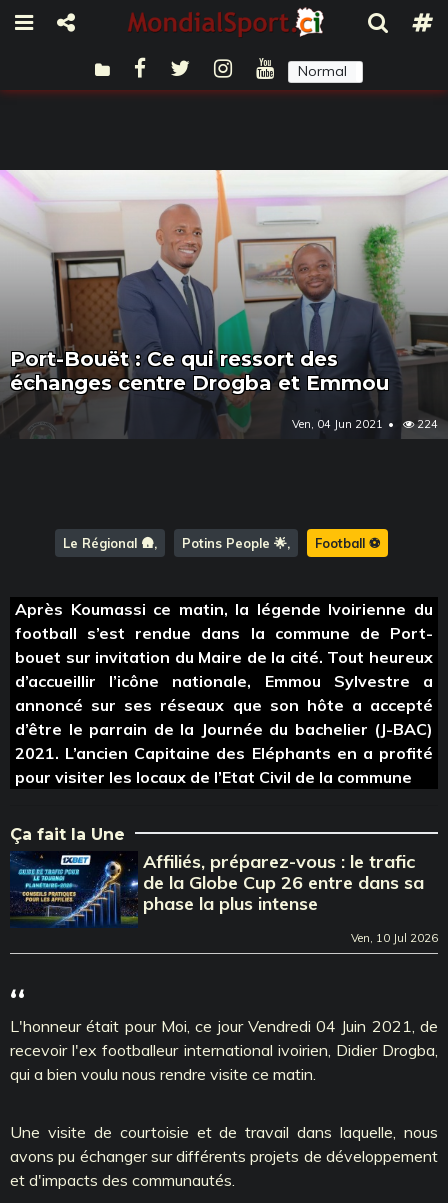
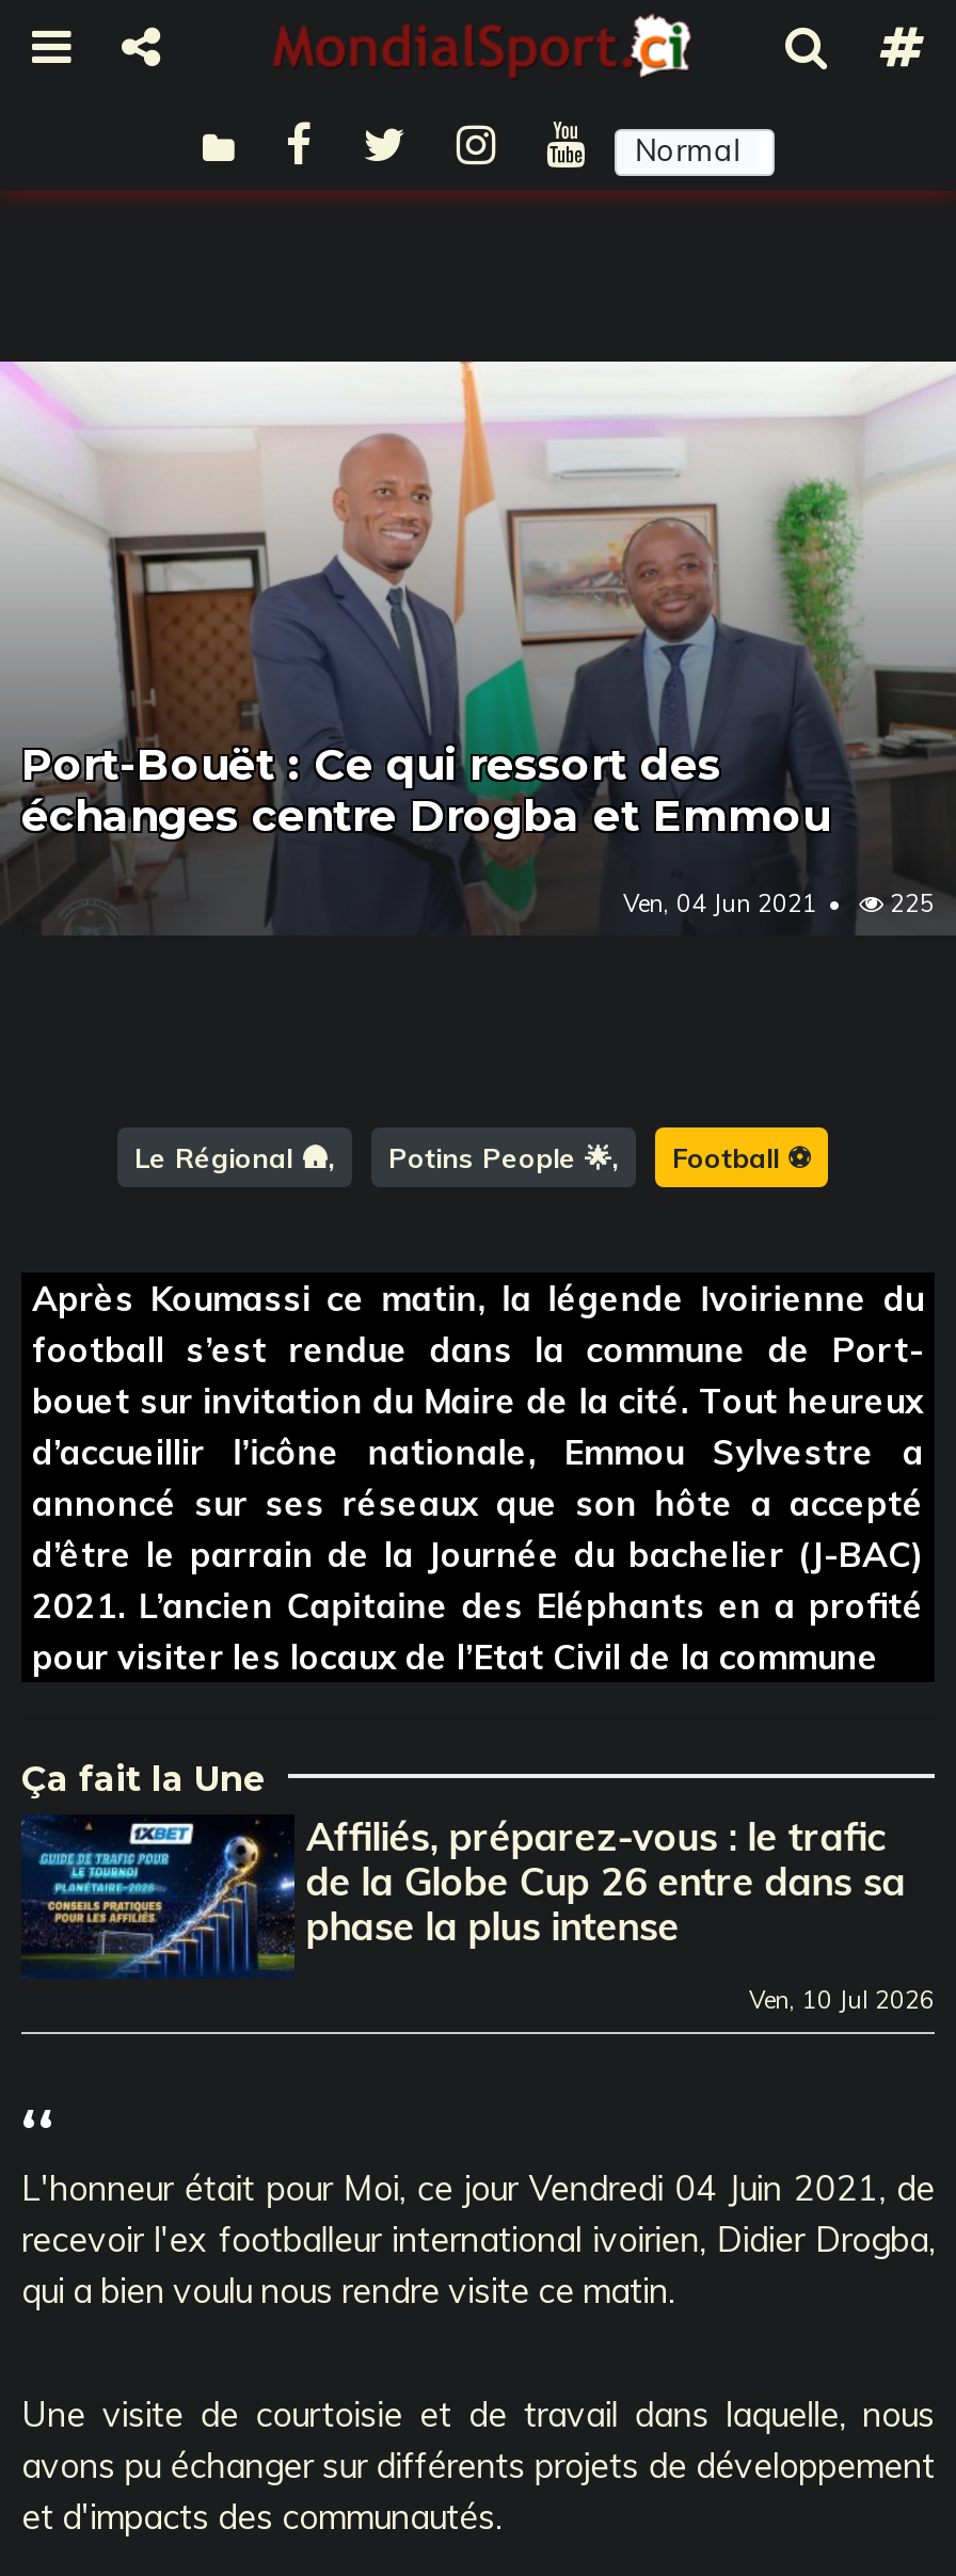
- 224
+ 225
